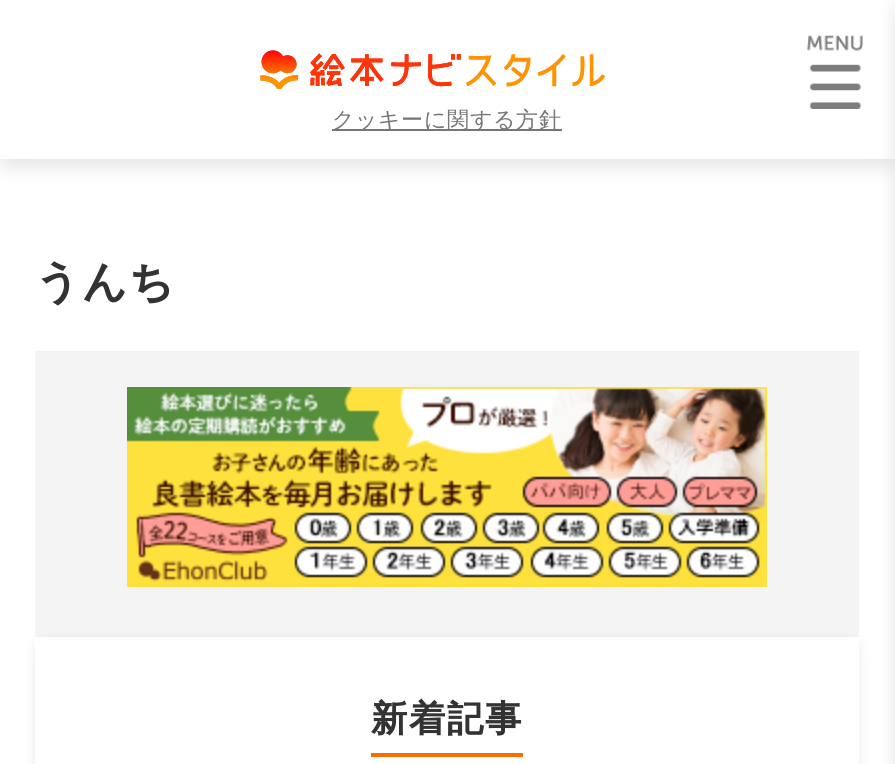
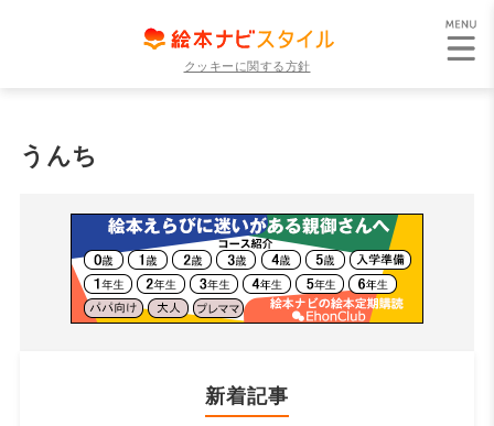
- [image]
+ [image]
